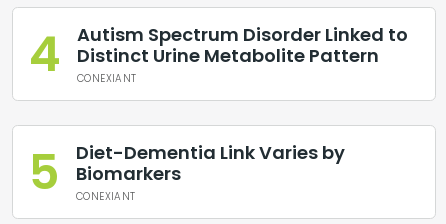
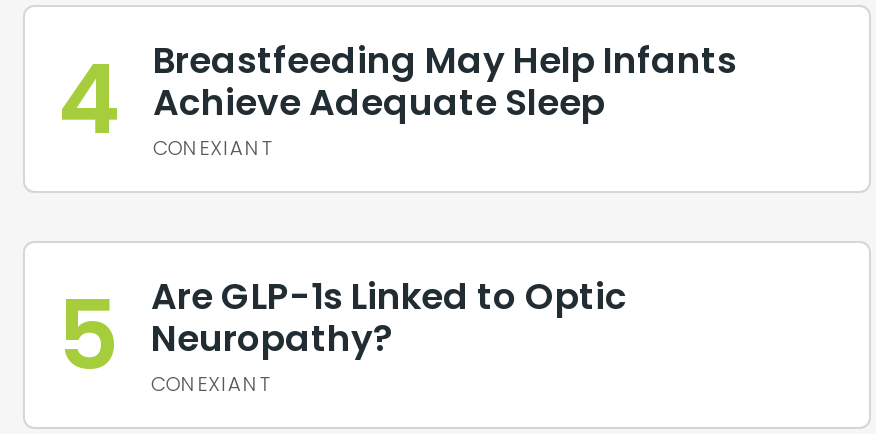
- Autism Spectrum Disorder Linked to
- Distinct Urine Metabolite Pattern
+ Breastfeeding May Help Infants
+ Achieve Adequate Sleep

- Diet-Dementia Link Varies by
- Biomarkers
+ Are GLP-1s Linked to Optic
+ Neuropathy?
